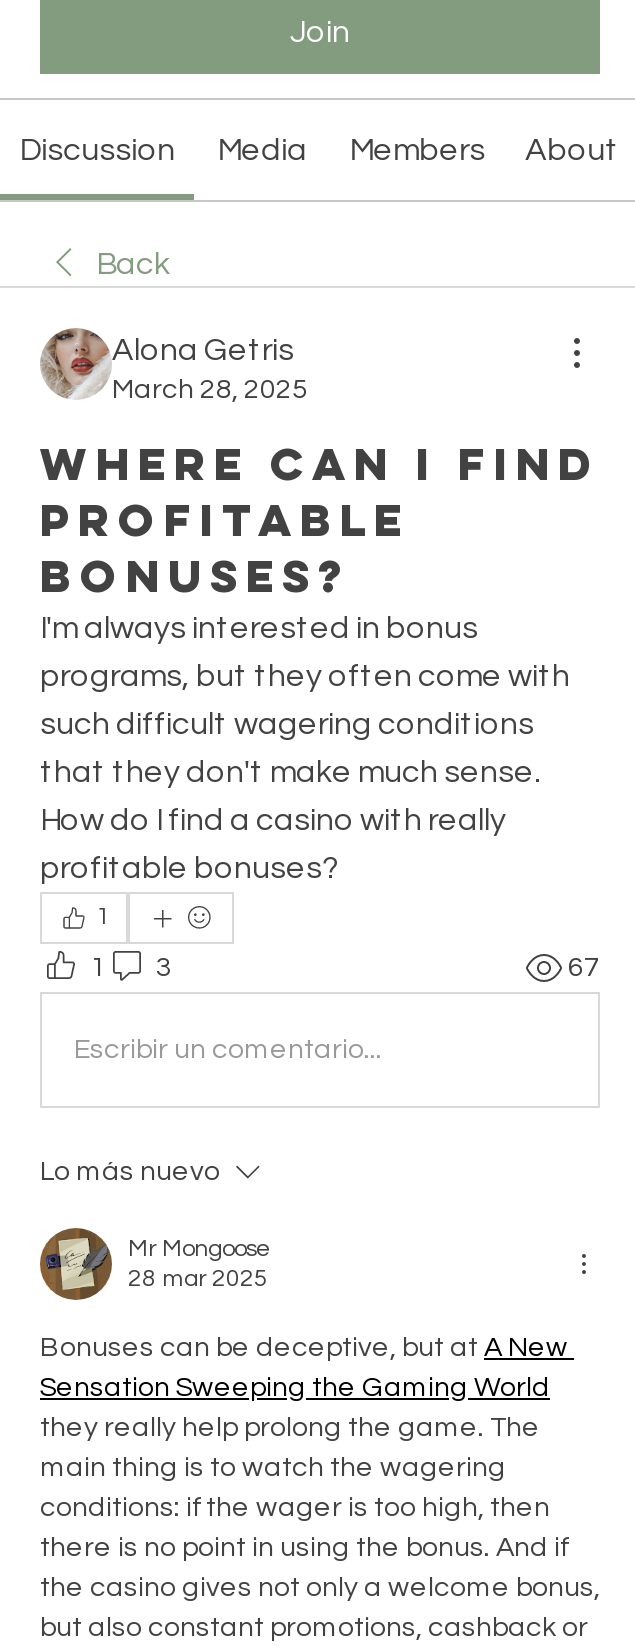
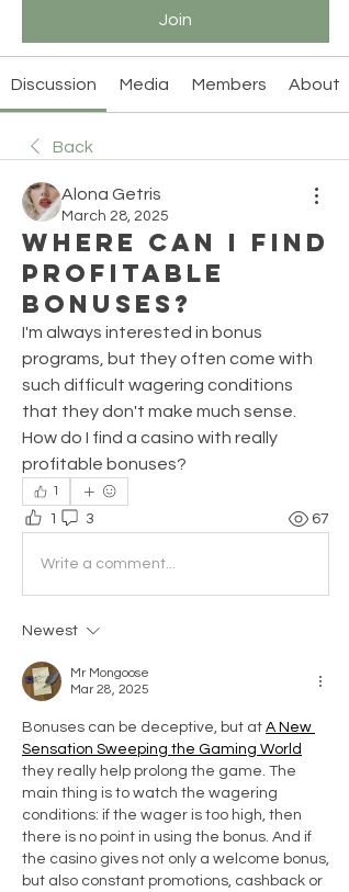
- Escribir un comentario...
+ Write a comment...

- Lo más nuevo
+ Newest

- 28 mar 2025
+ Mar 28, 2025
